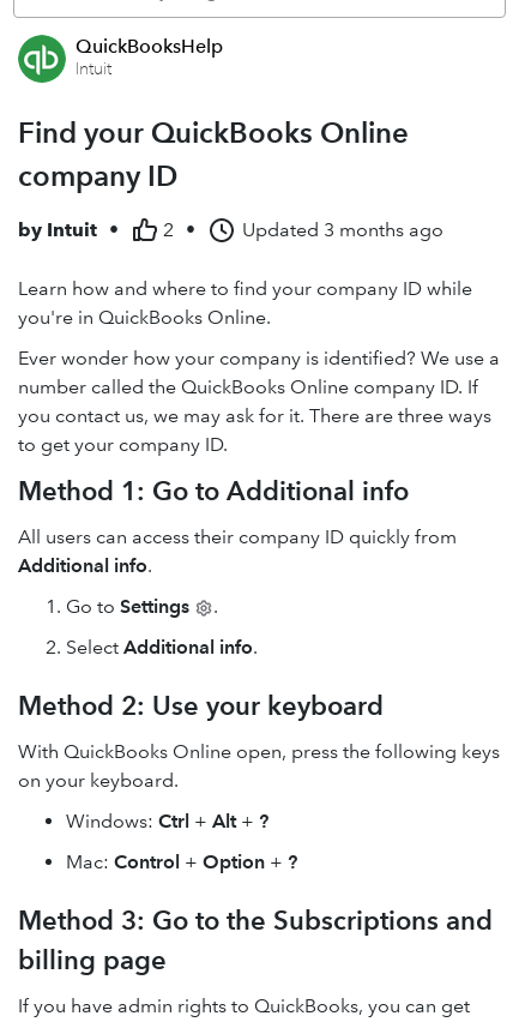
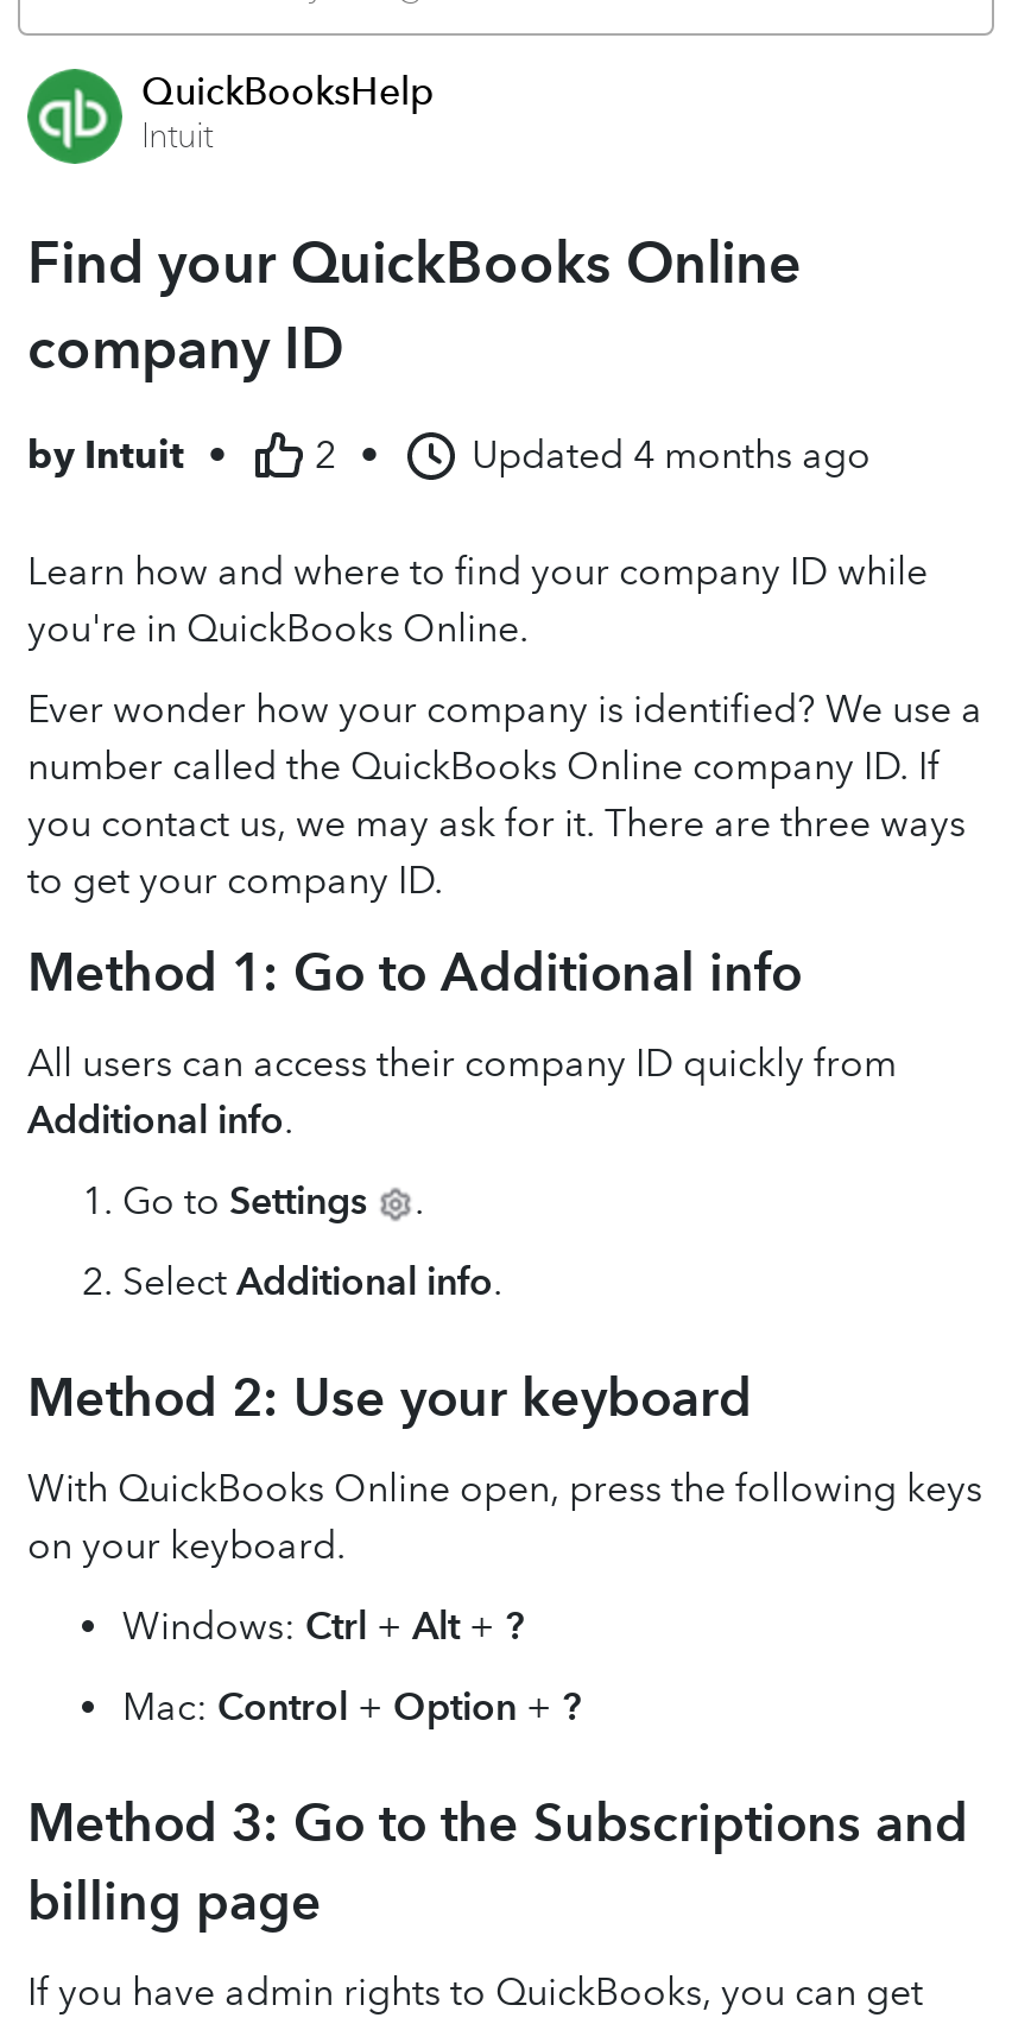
- Updated 3 months ago
+ Updated 4 months ago
